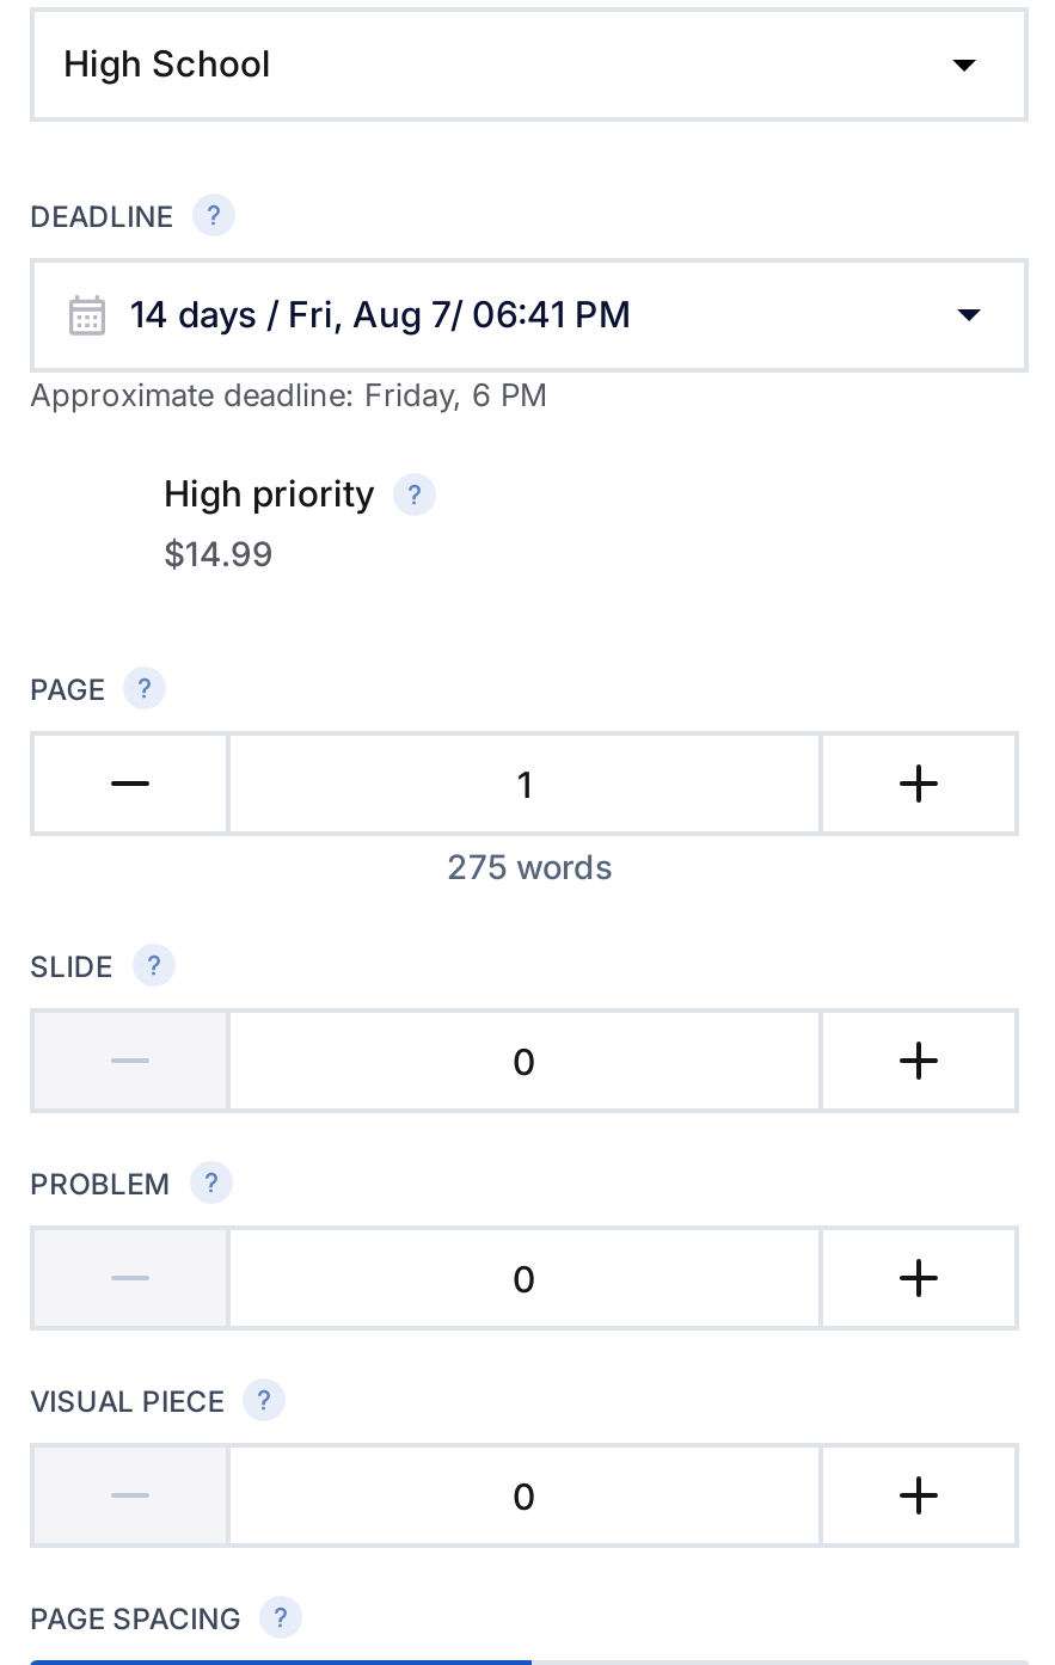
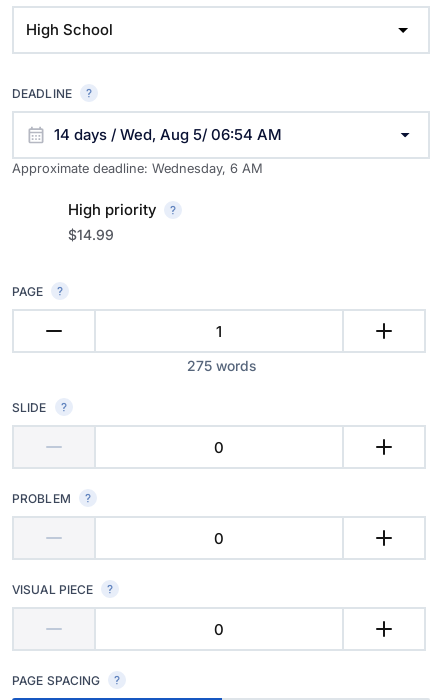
- 14 days / Fri, Aug 7/ 06:41 PM
+ 14 days / Wed, Aug 5/ 06:54 AM

- Approximate deadline: Friday, 6 PM
+ Approximate deadline: Wednesday, 6 AM
